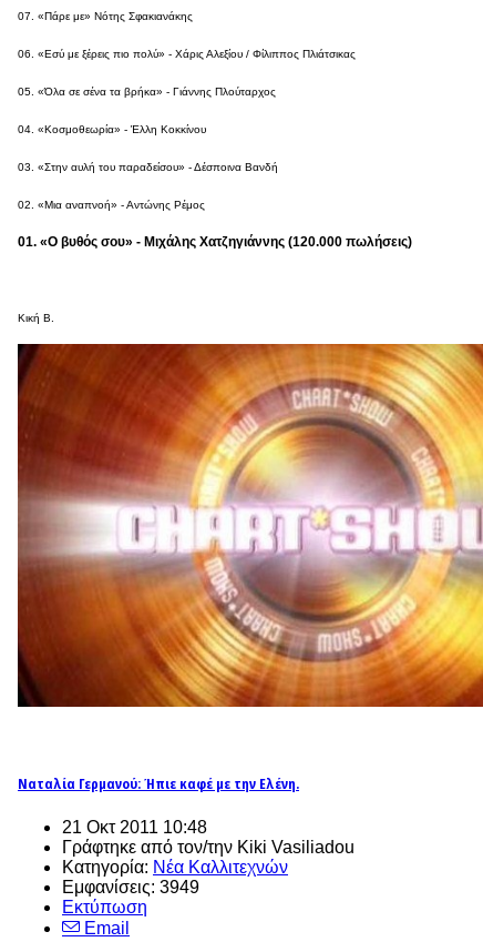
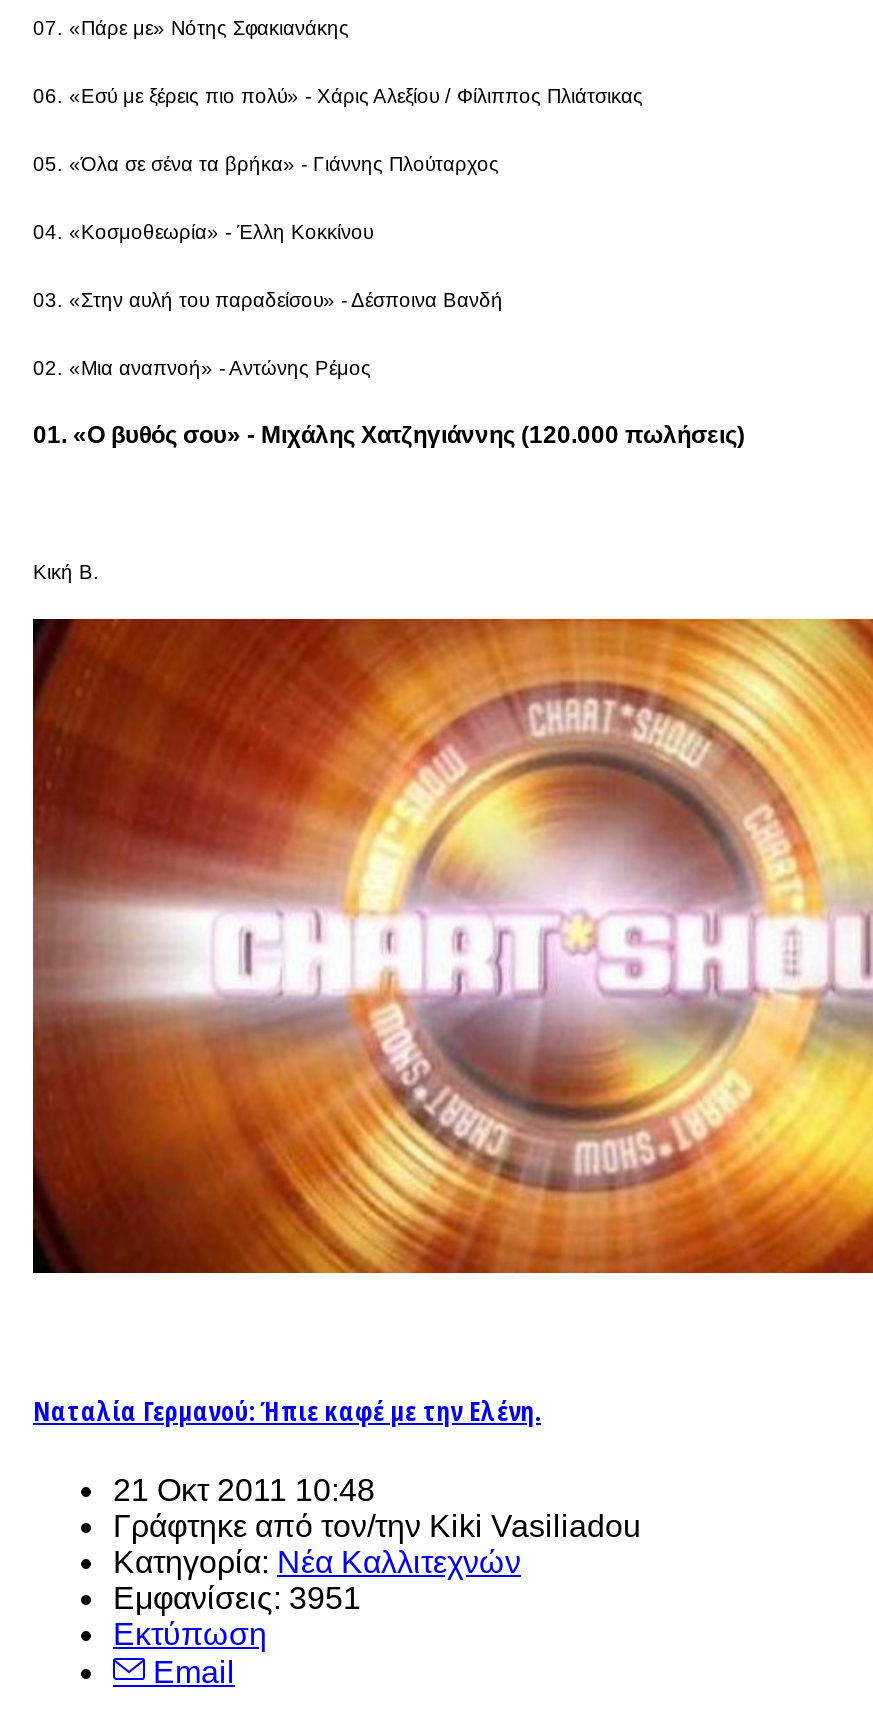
- Εμφανίσεις: 3949
+ Εμφανίσεις: 3951
